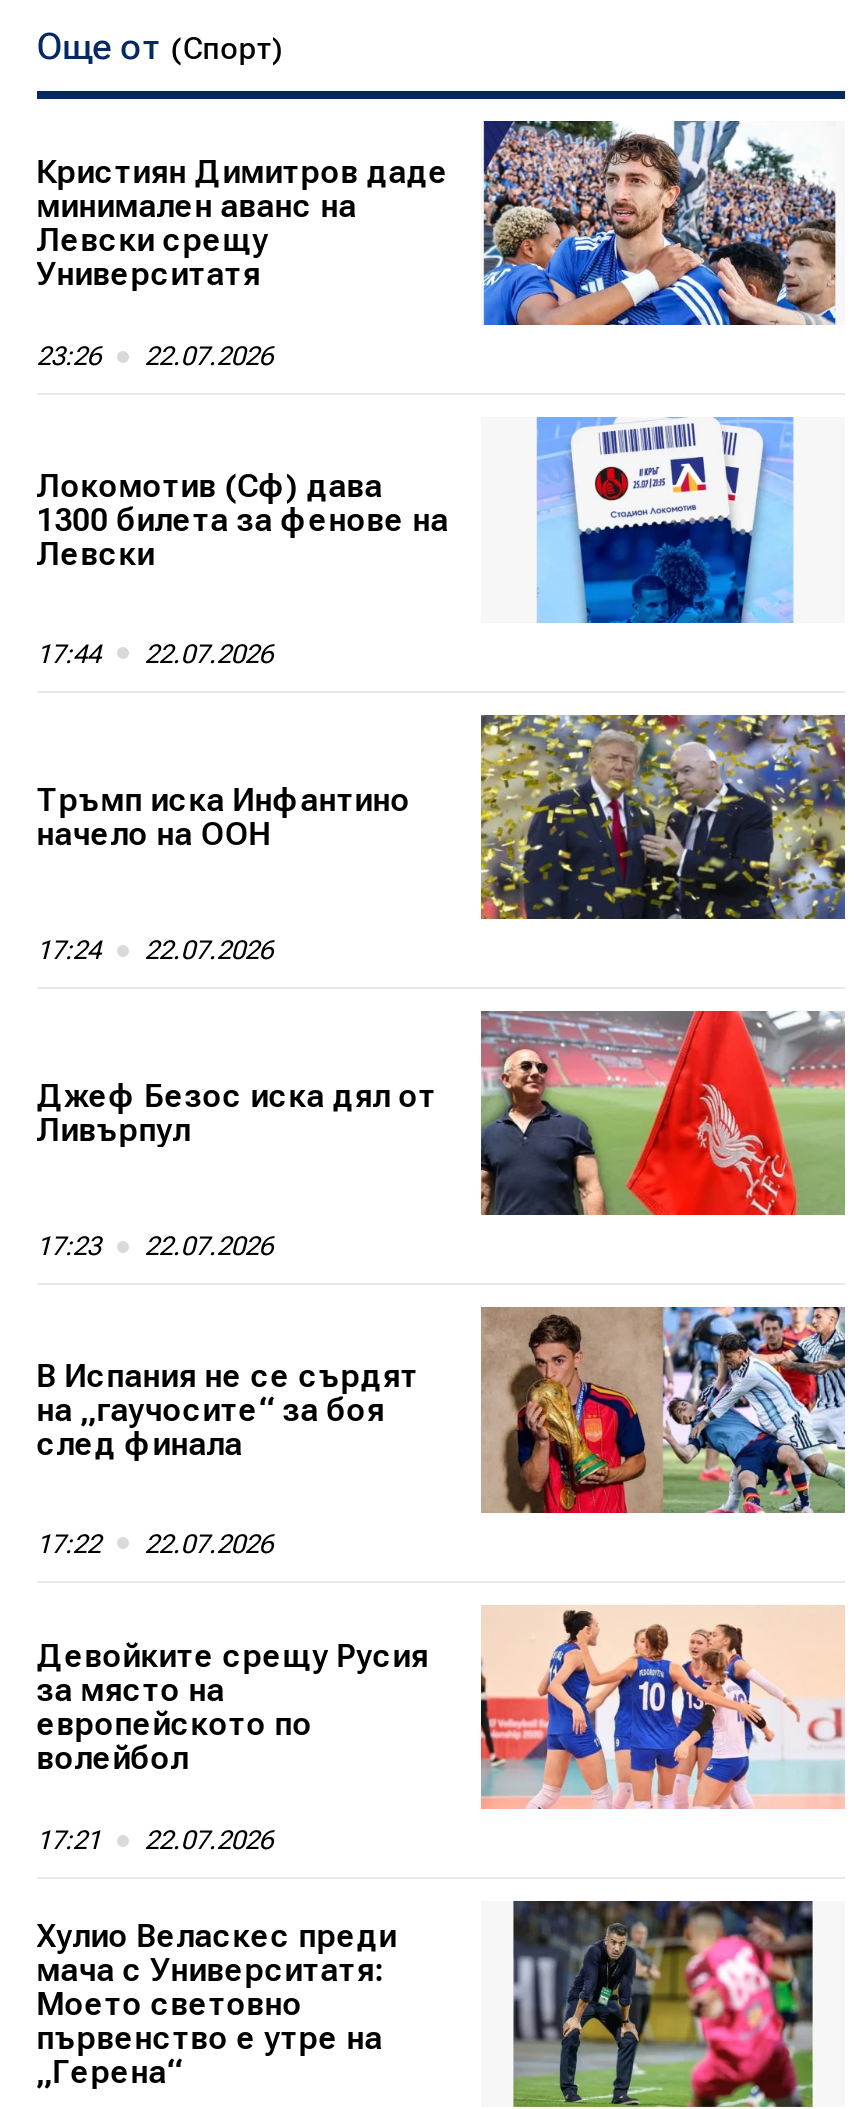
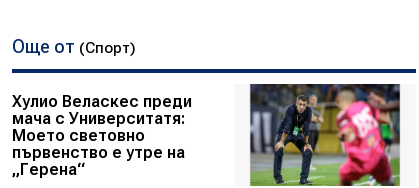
- [image]
- Кристиян Димитров даде
- минимален аванс на
- Левски срещу
- Университатя

- 23:26
- 22.07.2026

- [image]

- Локомотив (Сф) дава
- 1300 билета за фенове на
- Левски

- 17:44
- 22.07.2026

- [image]
- Тръмп иска Инфантино
- начело на ООН

- 17:24
- 22.07.2026

- [image]
- Джеф Безос иска дял от
- Ливърпул

- 17:23
- 22.07.2026

- [image]
- В Испания не се сърдят
- на „гаучосите“ за боя
- след финала

- 17:22
- 22.07.2026

- [image]
- Девойките срещу Русия
- за място на
- европейското по
- волейбол

- 17:21
- 22.07.2026
